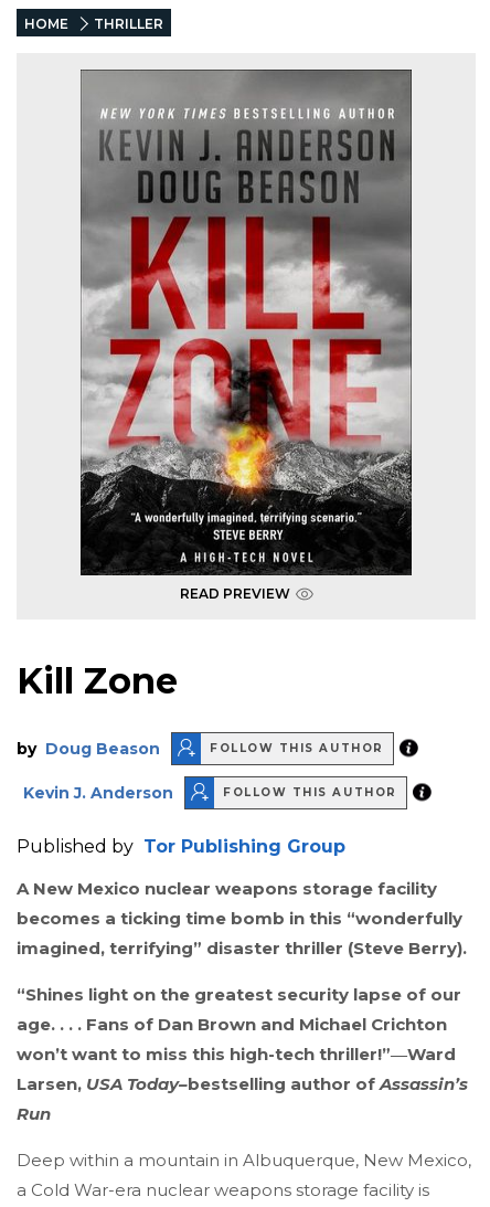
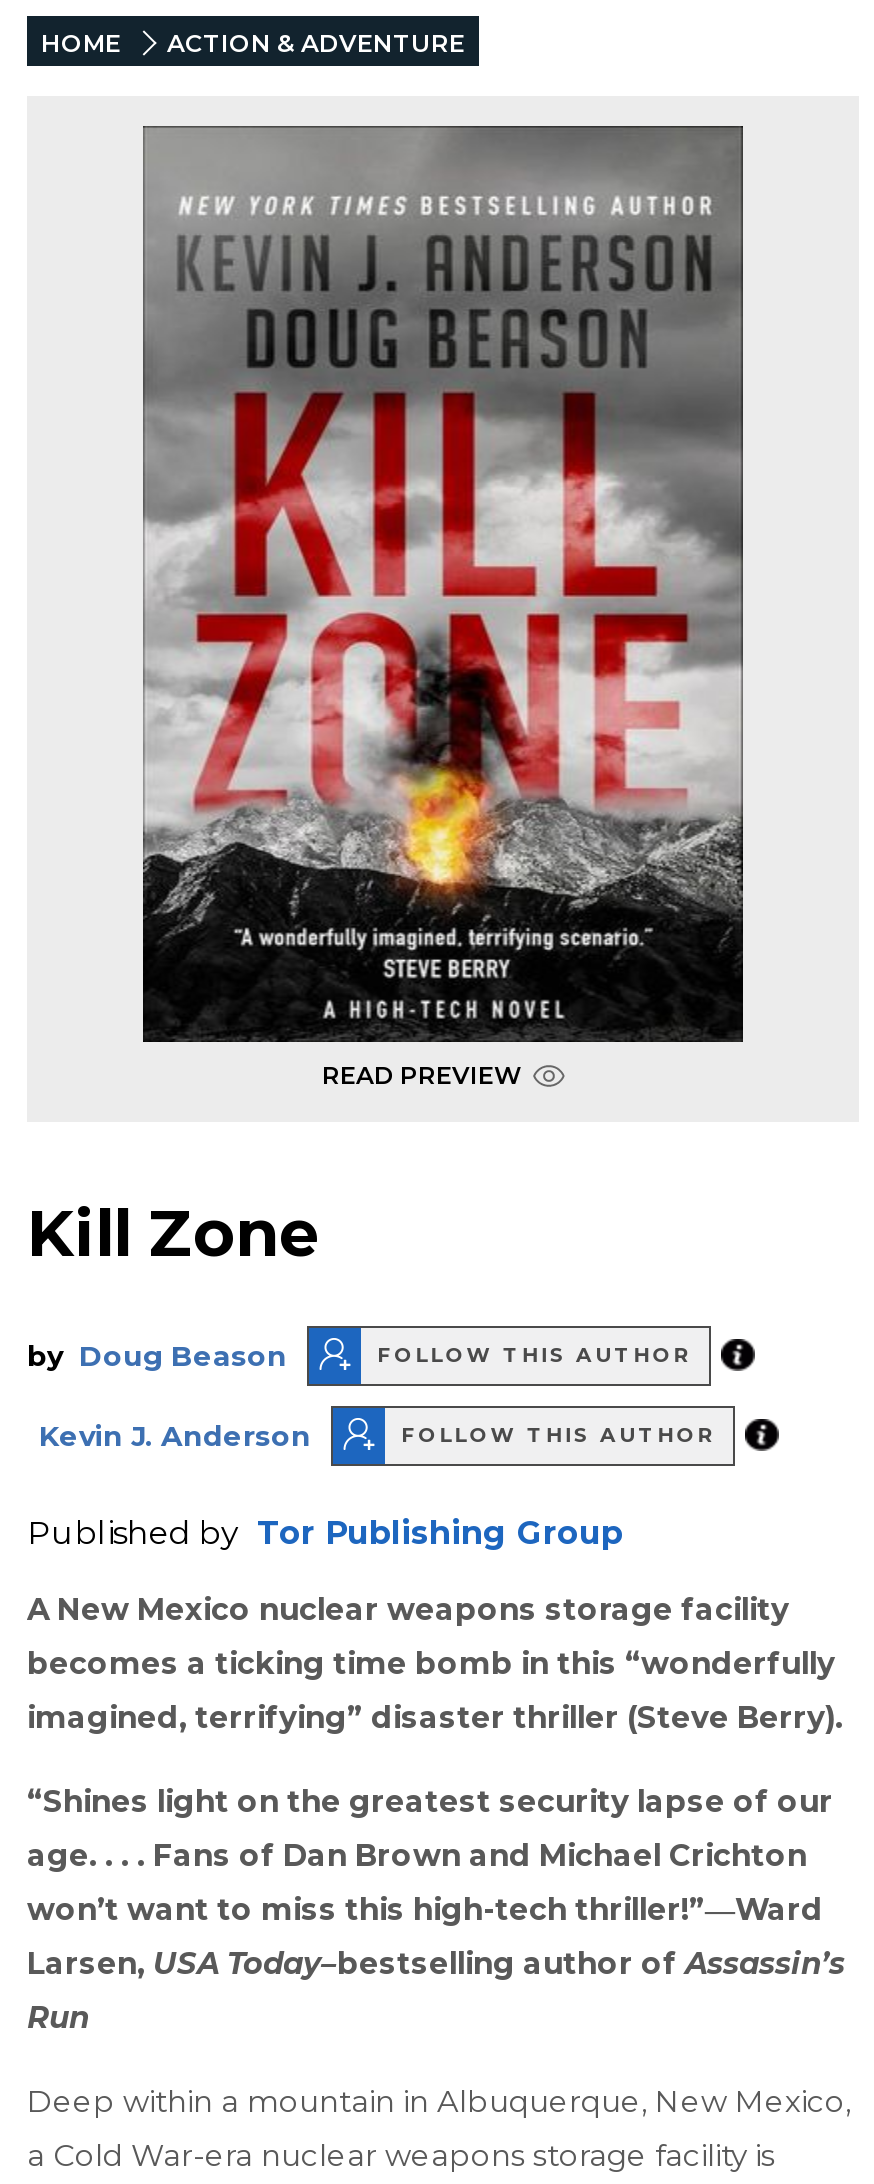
- THRILLER
+ ACTION & ADVENTURE
